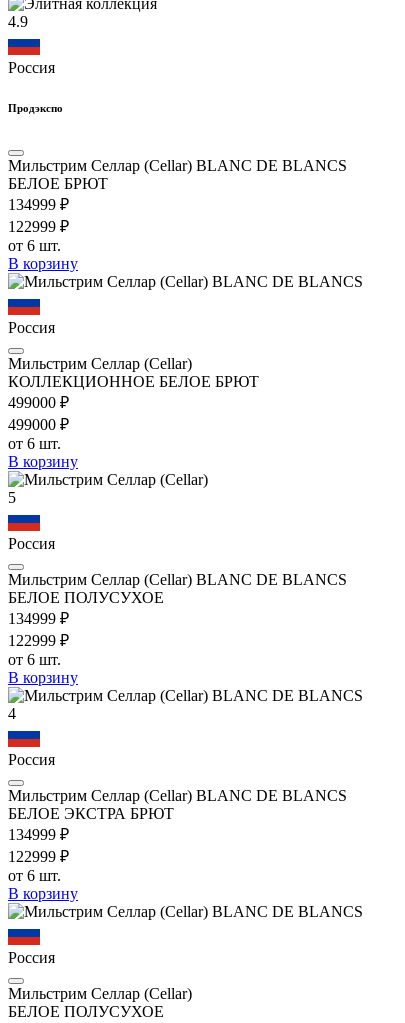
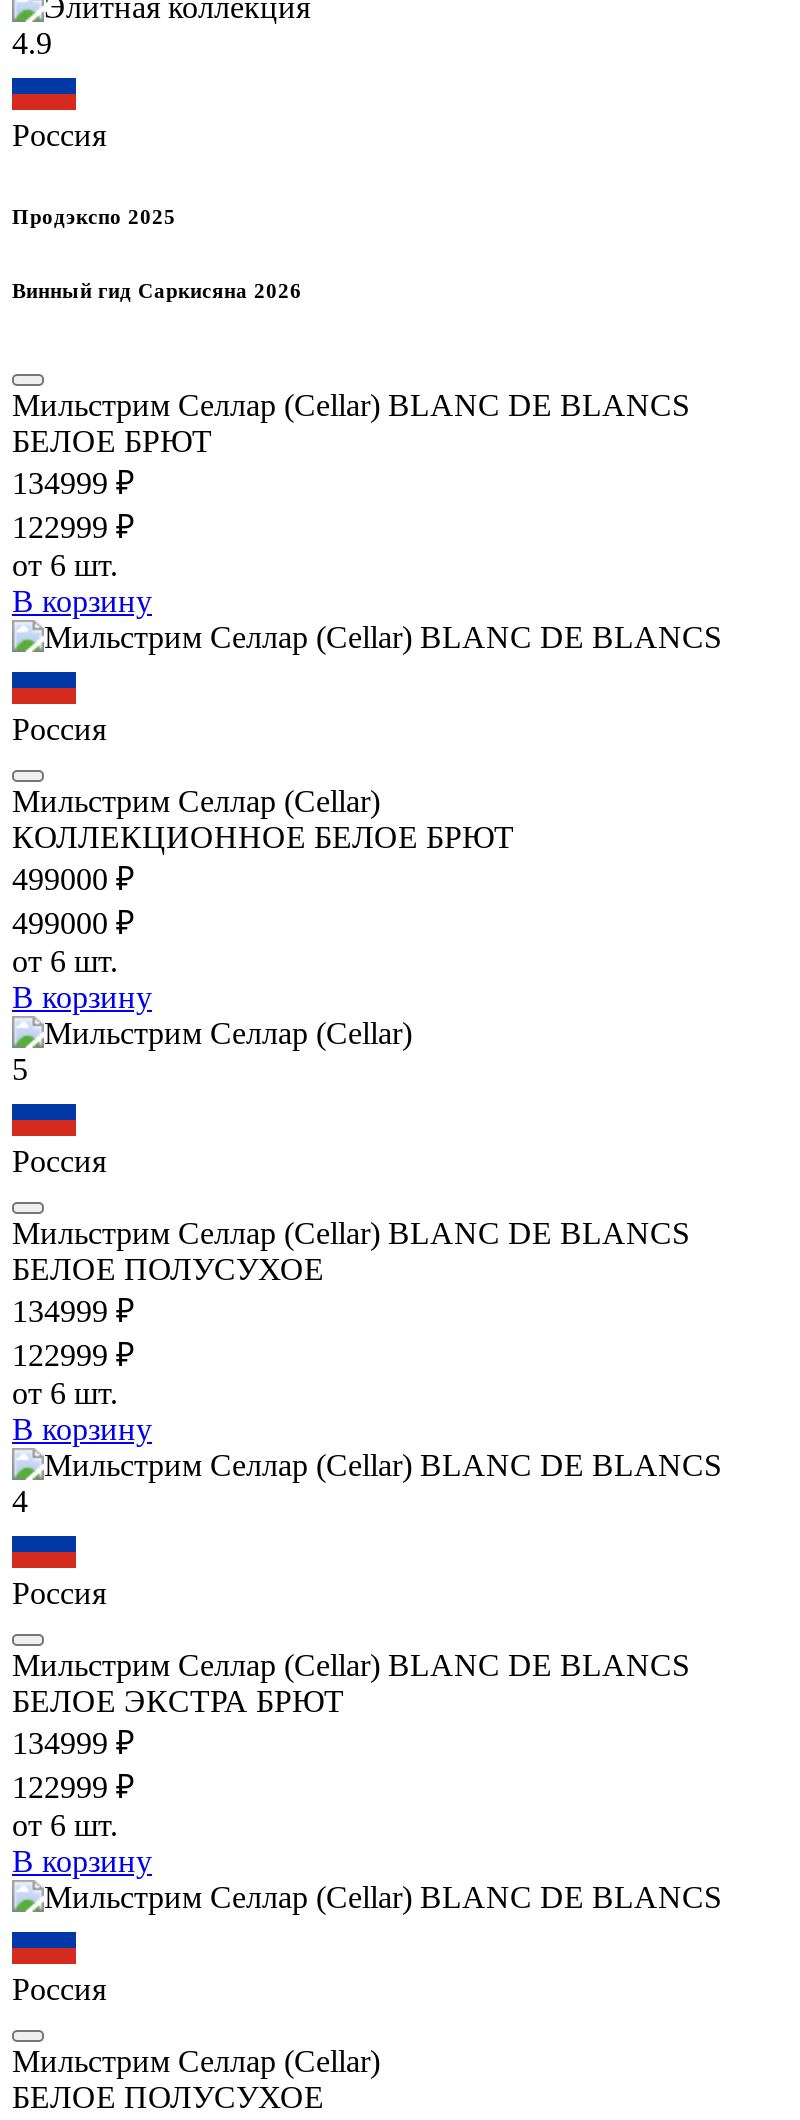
- Продэкспо
+ Продэкспо 2025
+ Винный гид Саркисяна 2026
